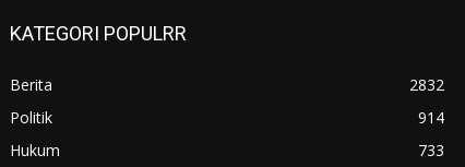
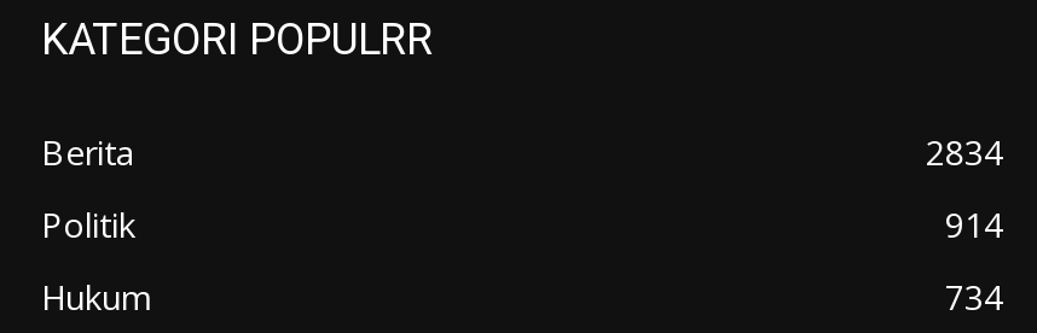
- 2832
+ 2834

- 733
+ 734
